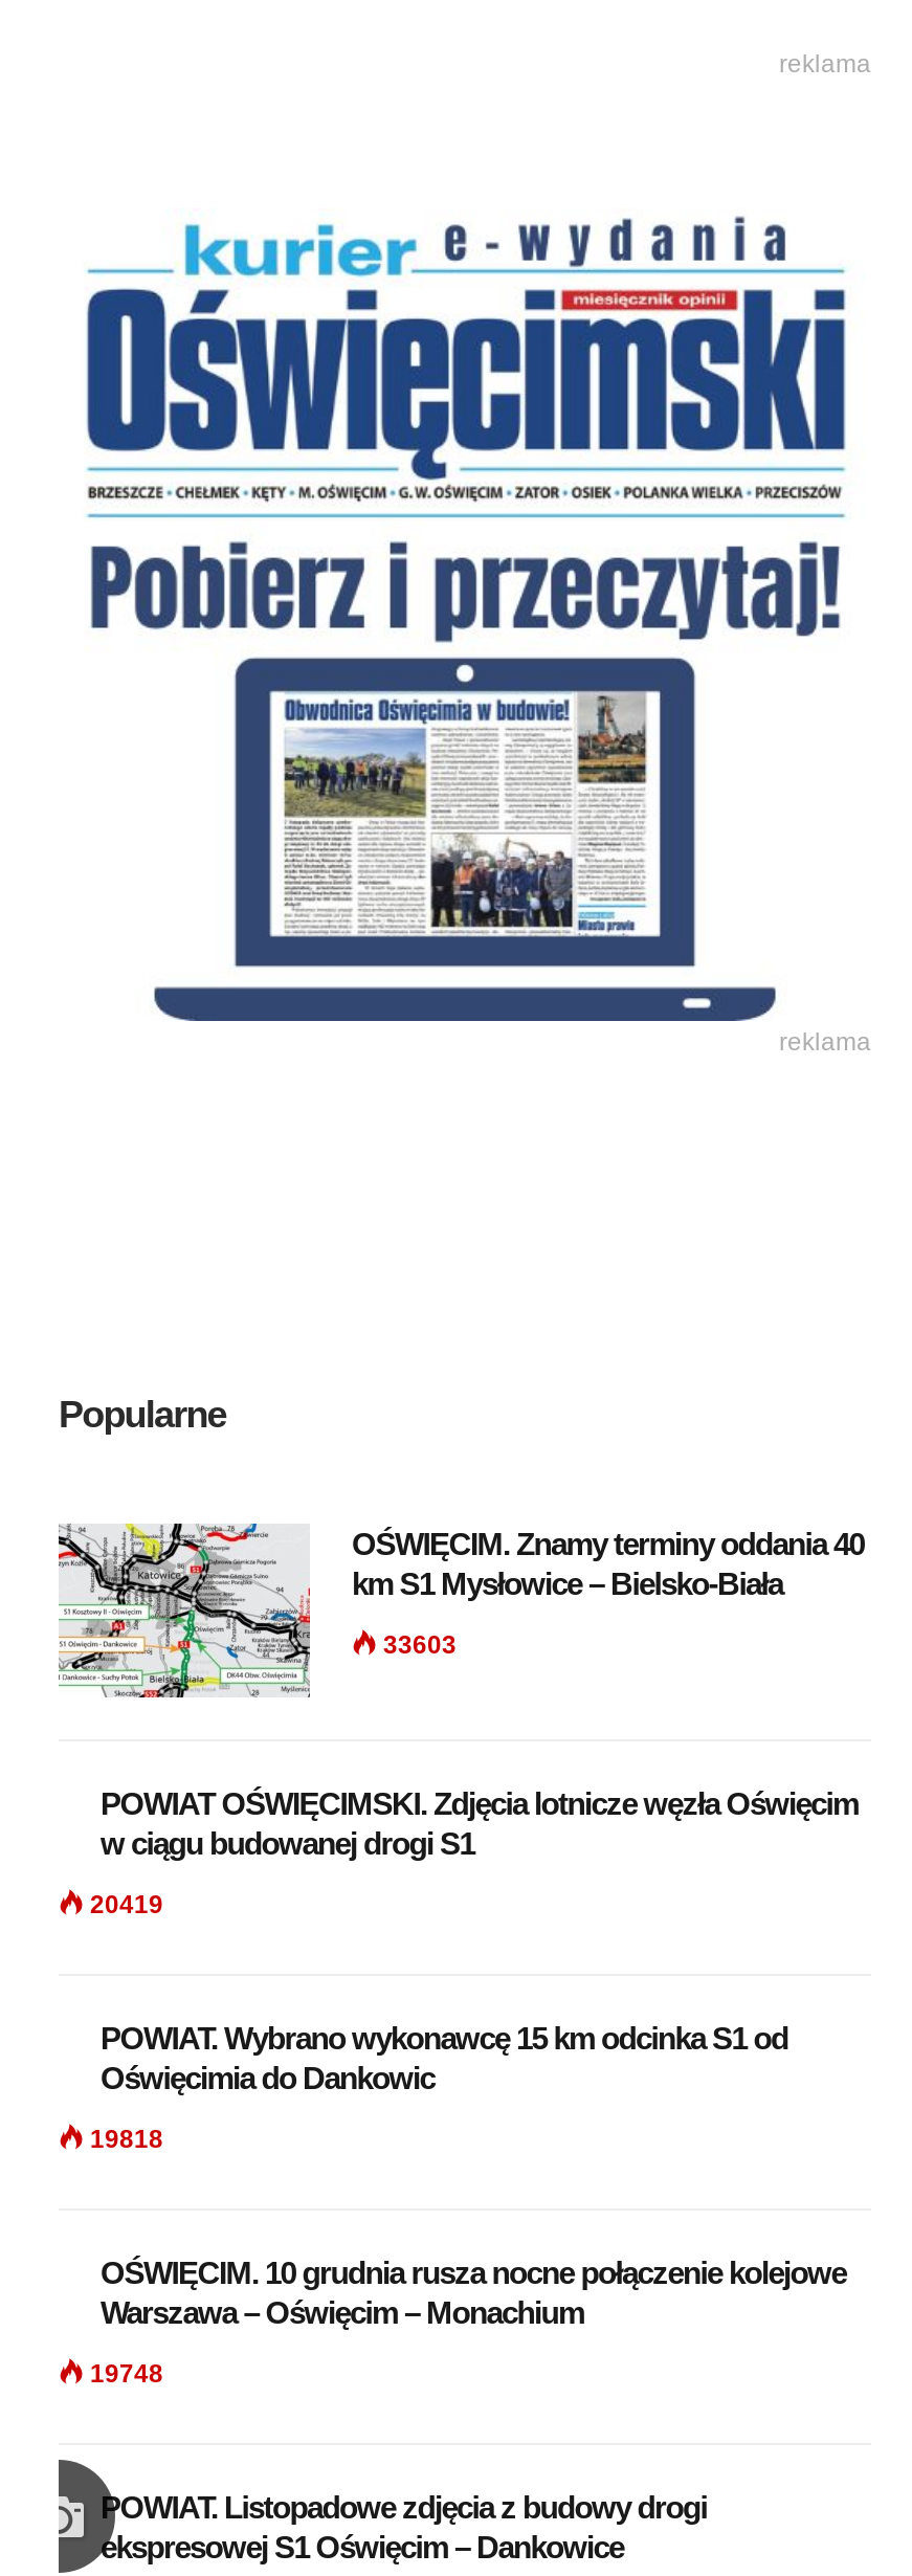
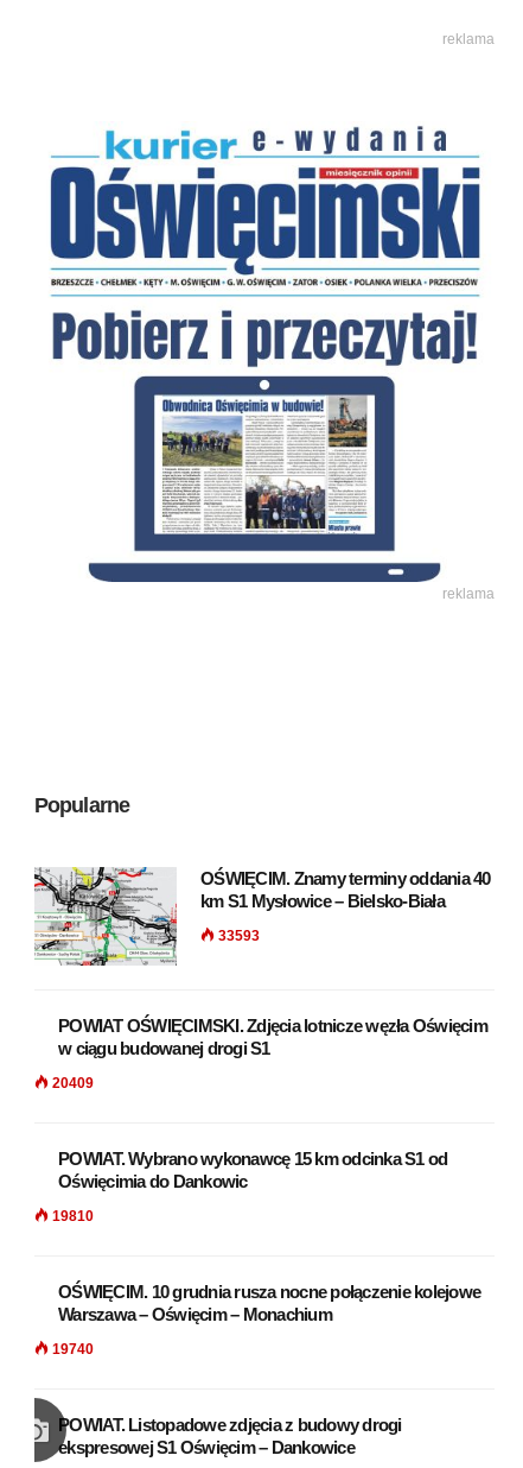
- 33603
+ 33593

- 20419
+ 20409

- 19818
+ 19810

- 19748
+ 19740
